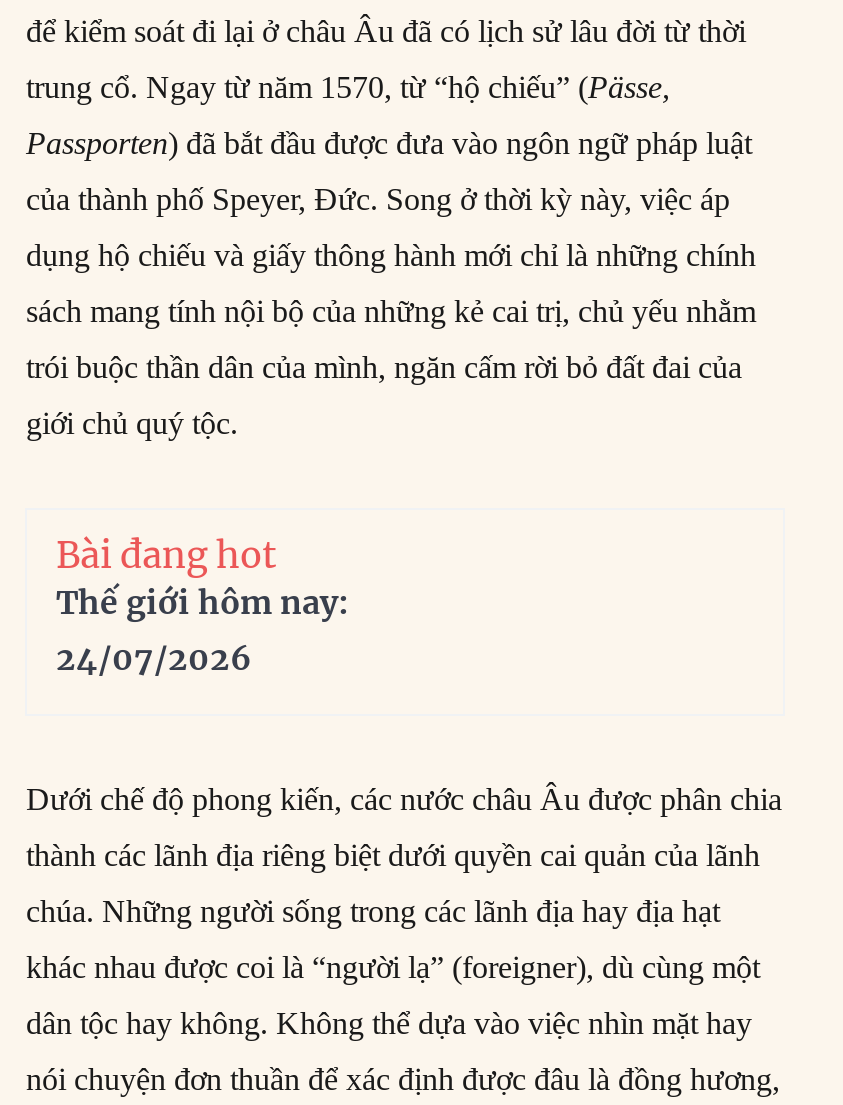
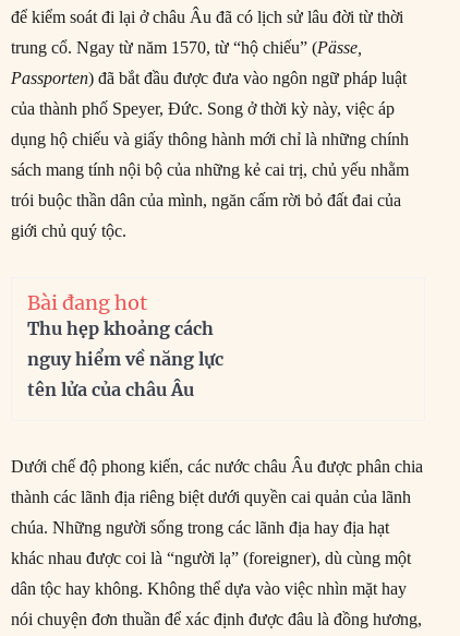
- Thế giới hôm nay:
- 24/07/2026
+ Thu hẹp khoảng cách
+ nguy hiểm về năng lực
+ tên lửa của châu Âu
